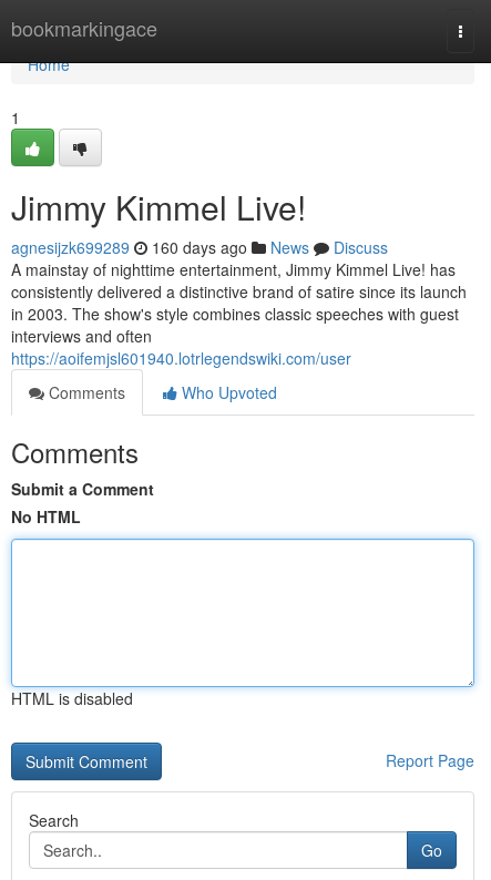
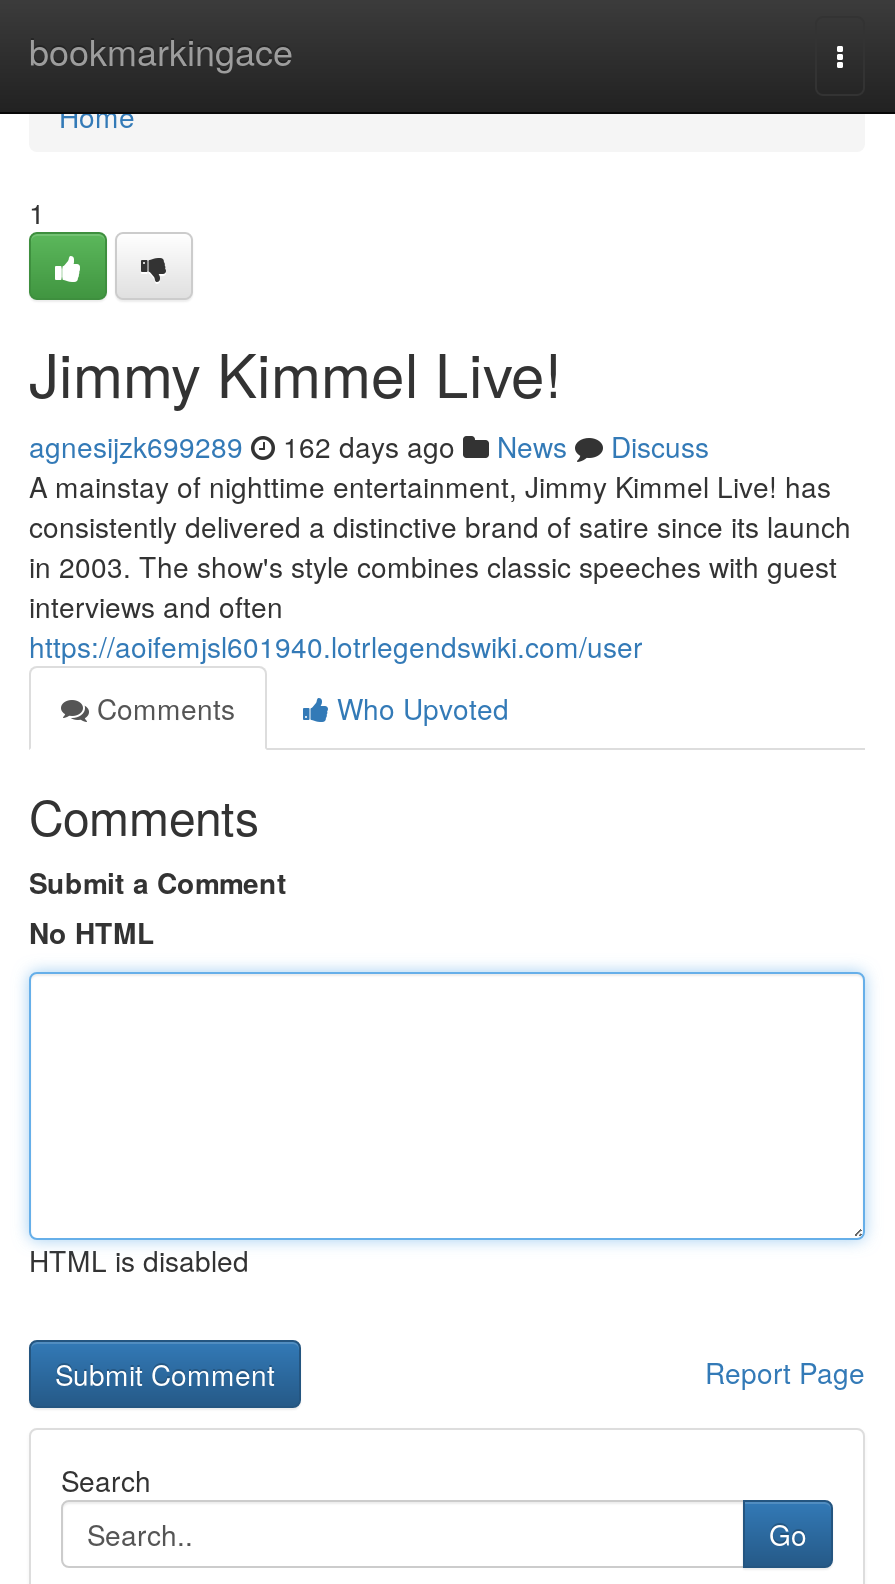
- agnesijzk699289 160 days ago News Discuss
+ agnesijzk699289 162 days ago News Discuss
